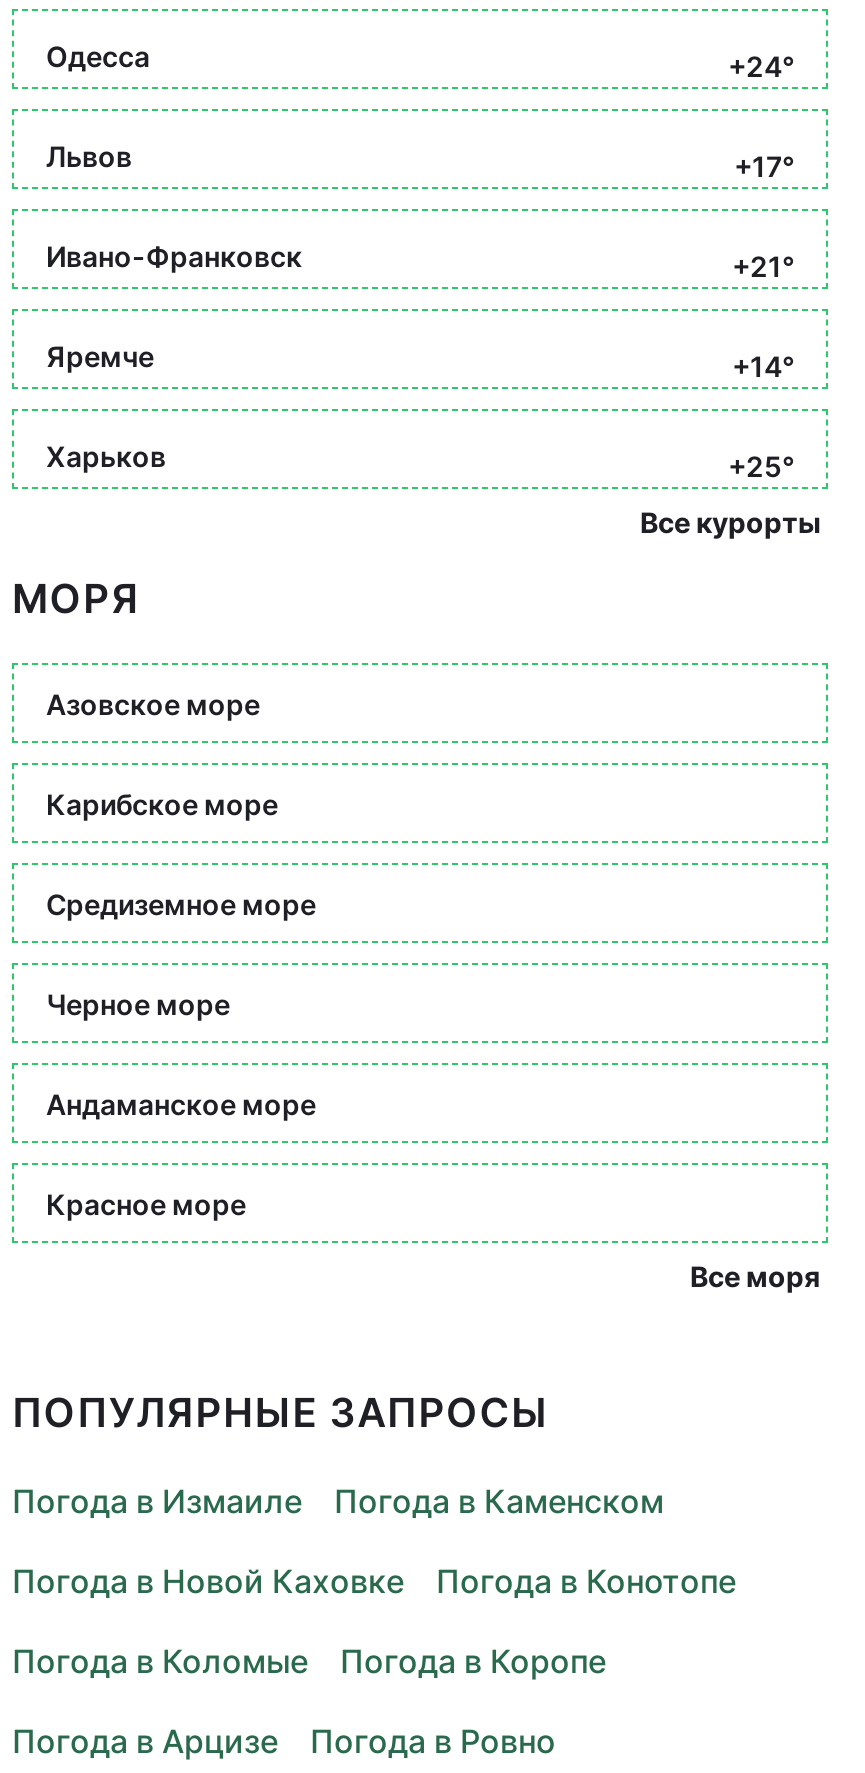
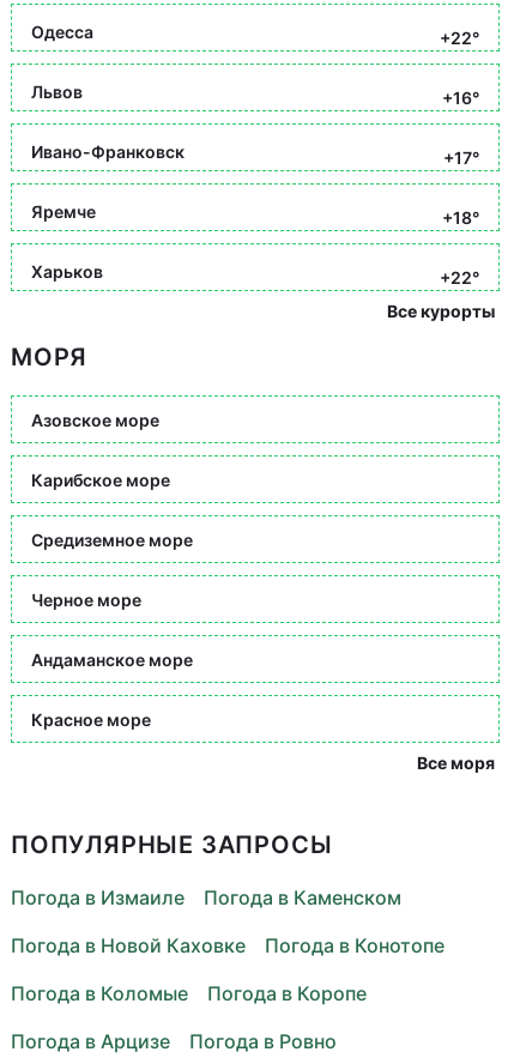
- +24°
+ +22°

- +17°
+ +16°

- +21°
+ +17°

- +14°
+ +18°

- +25°
+ +22°
